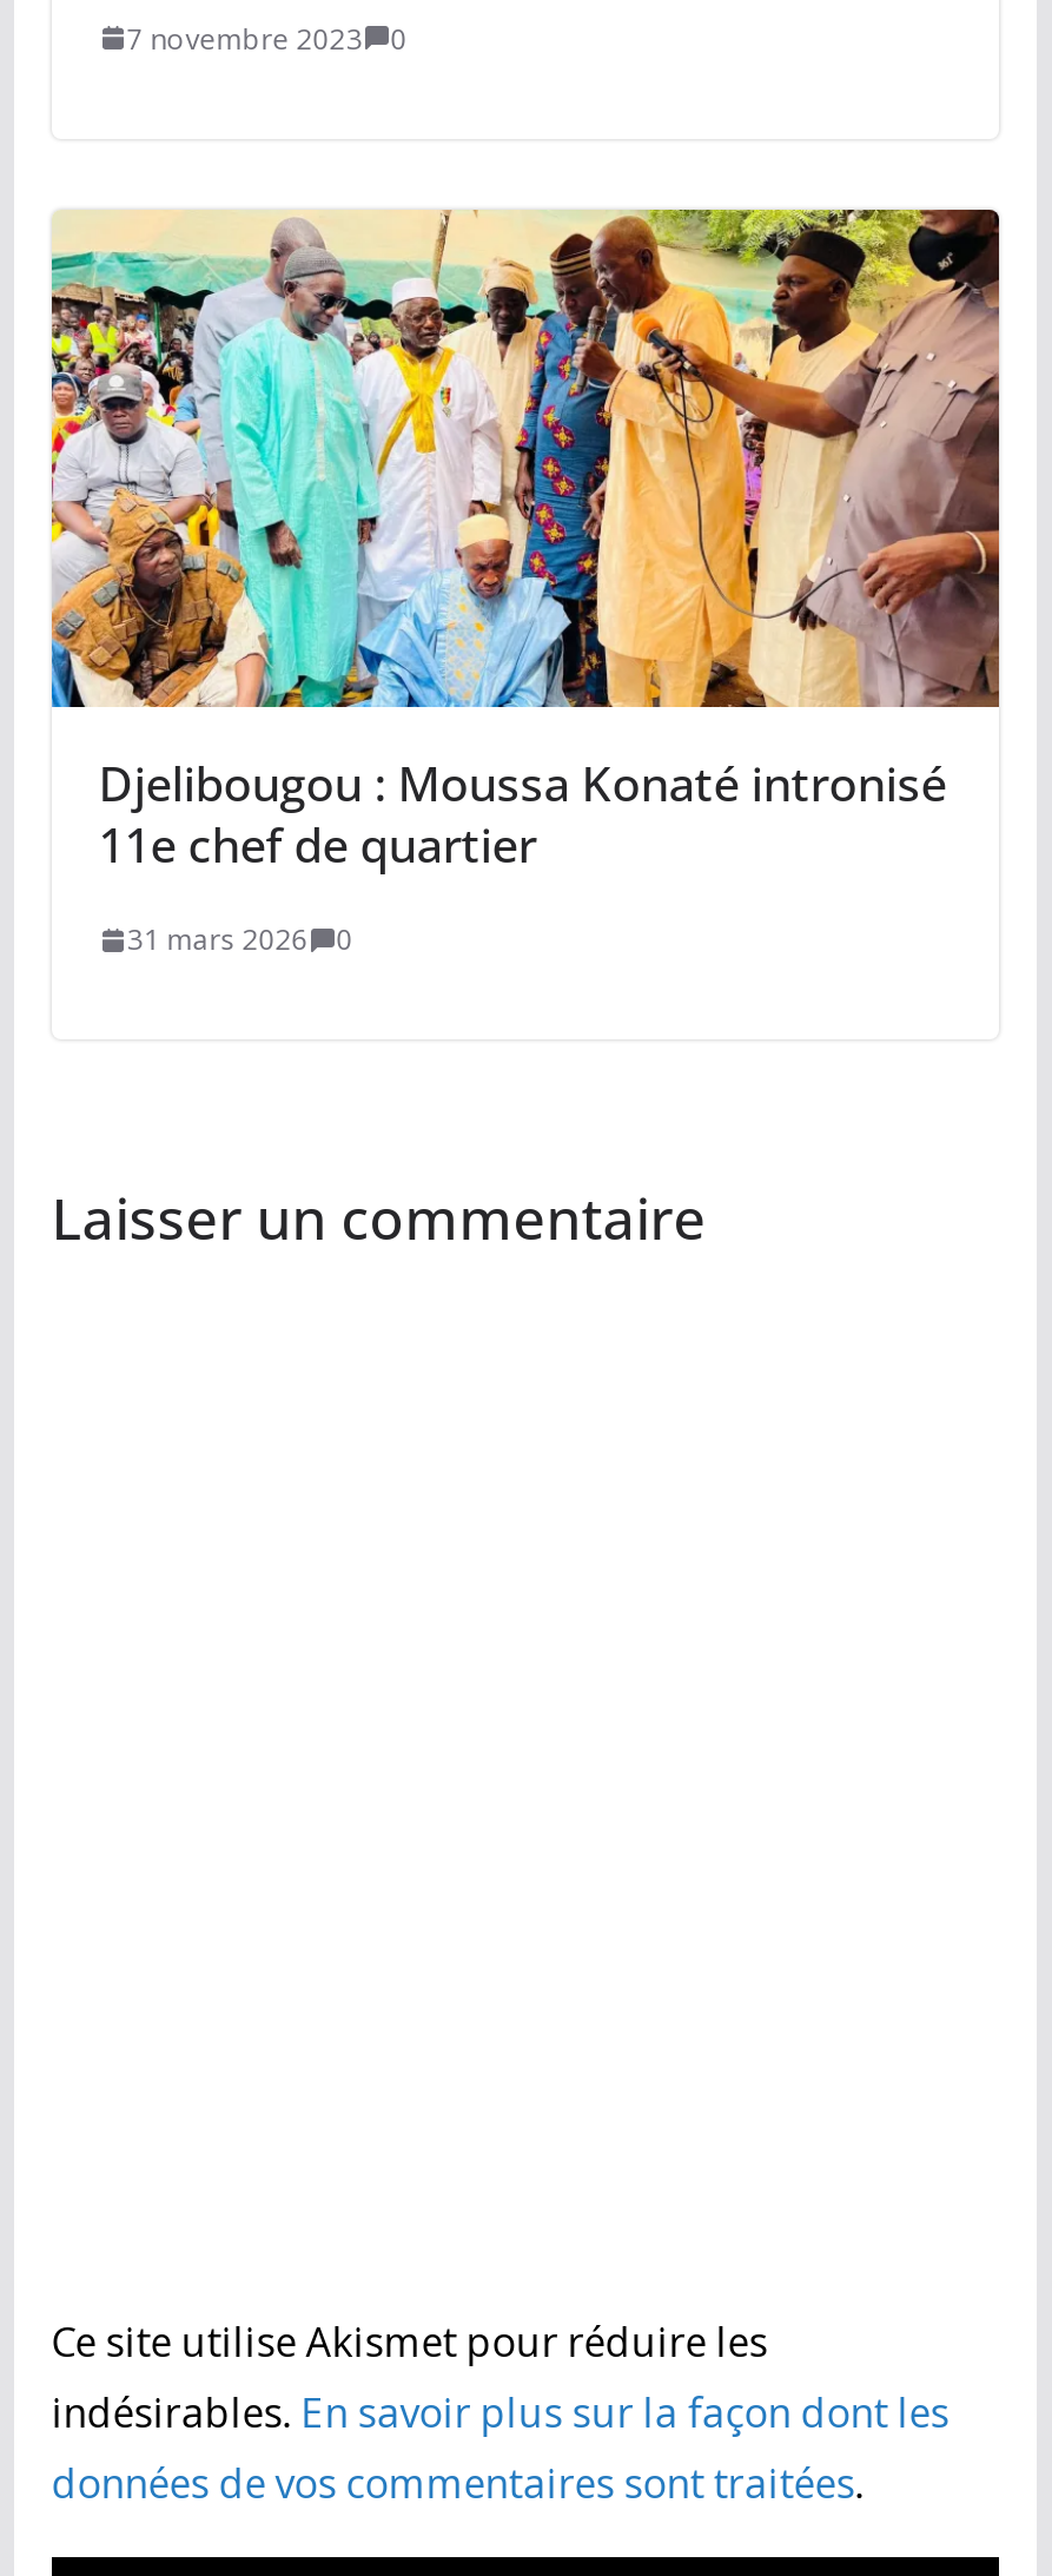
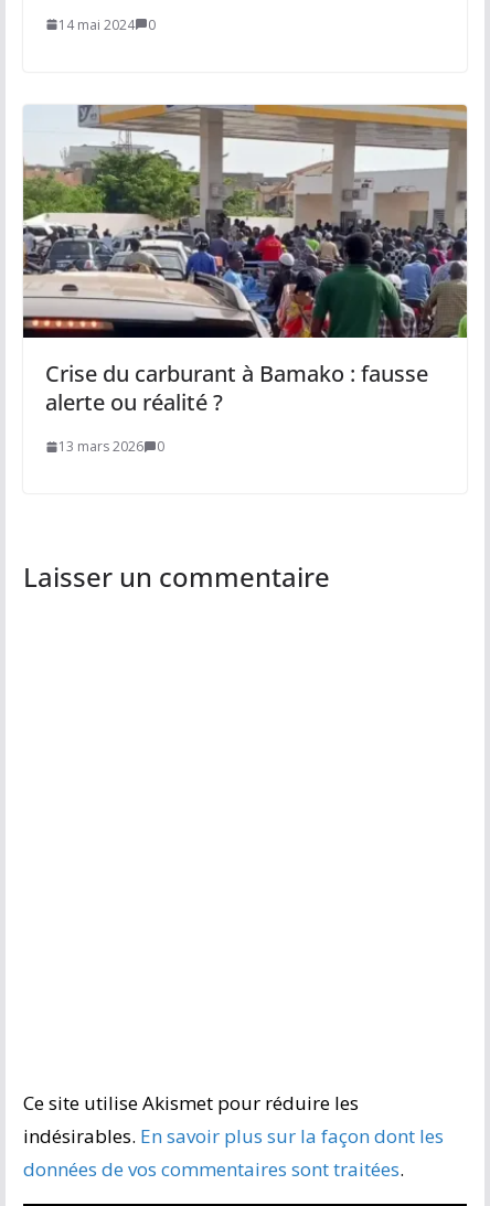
- 7 novembre 2023 0
+ 14 mai 2024 0

- [image]
- Djelibougou : Moussa Konaté intronisé
- 11e chef de quartier
+ [image]
+ Crise du carburant à Bamako : fausse
+ alerte ou réalité ?

- 31 mars 2026 0
+ 13 mars 2026 0
